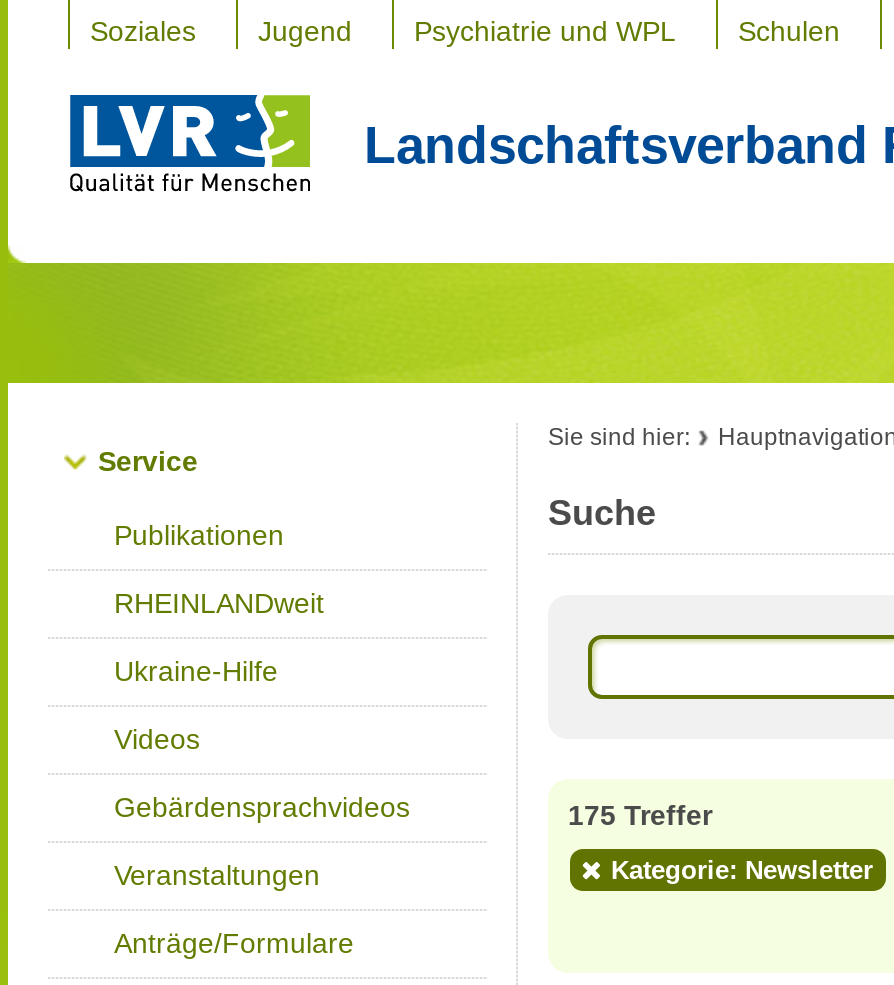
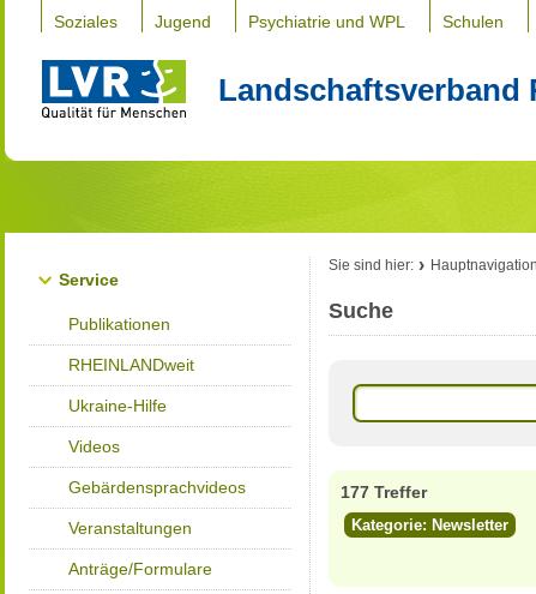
- 175 Treffer
+ 177 Treffer
